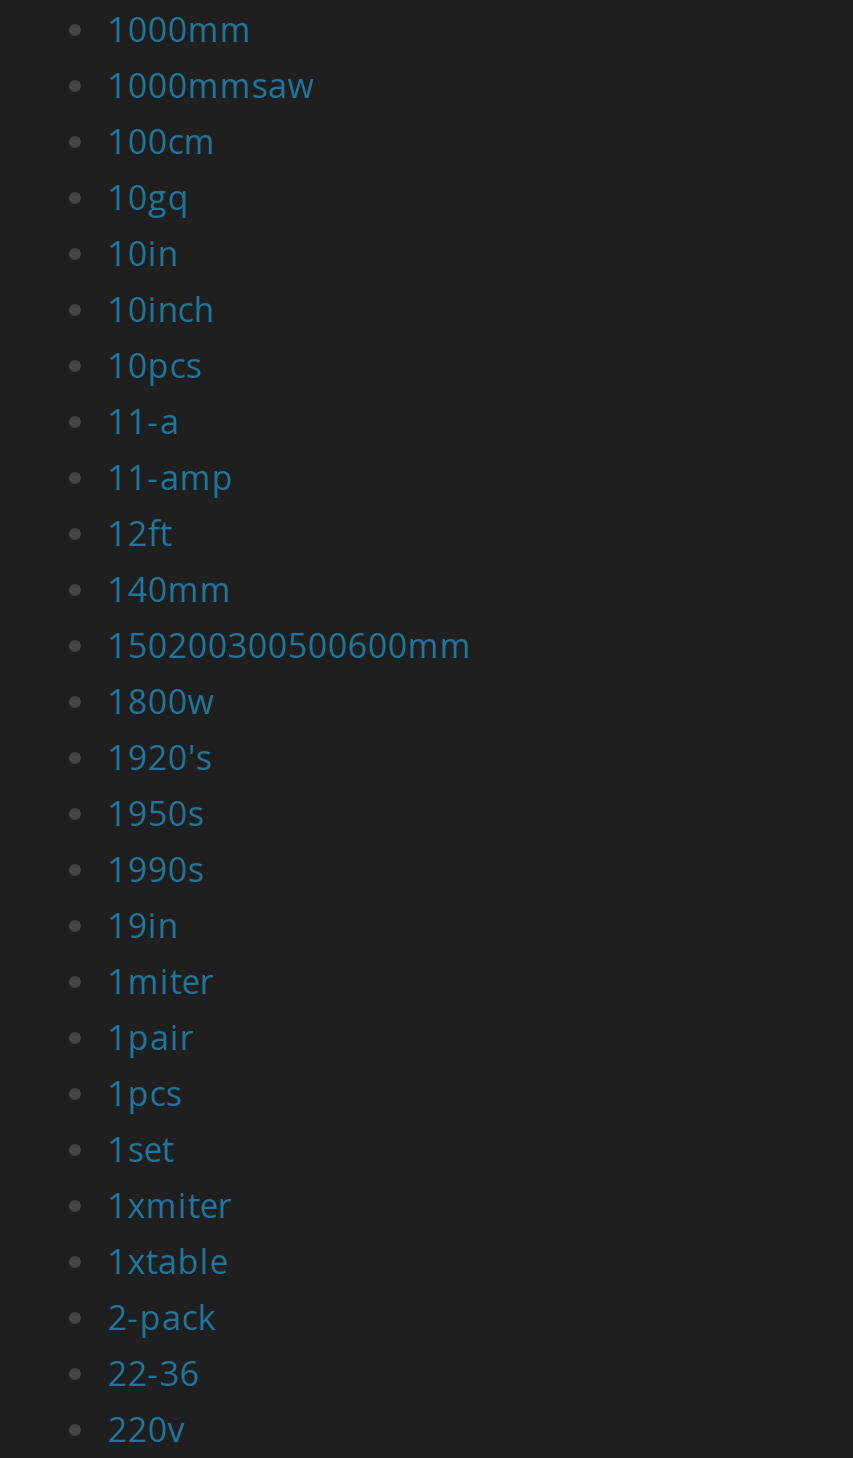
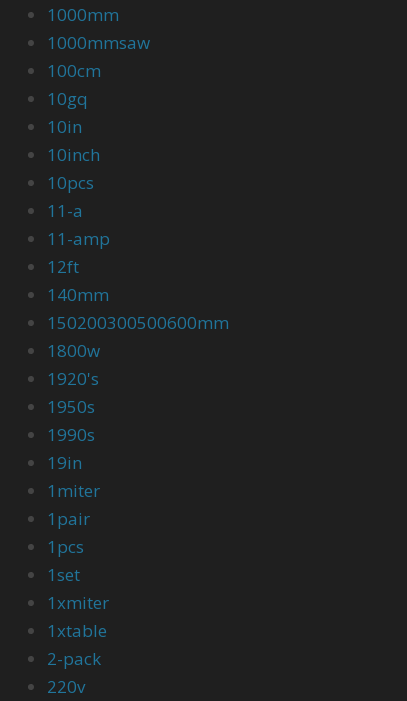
- 22-36
